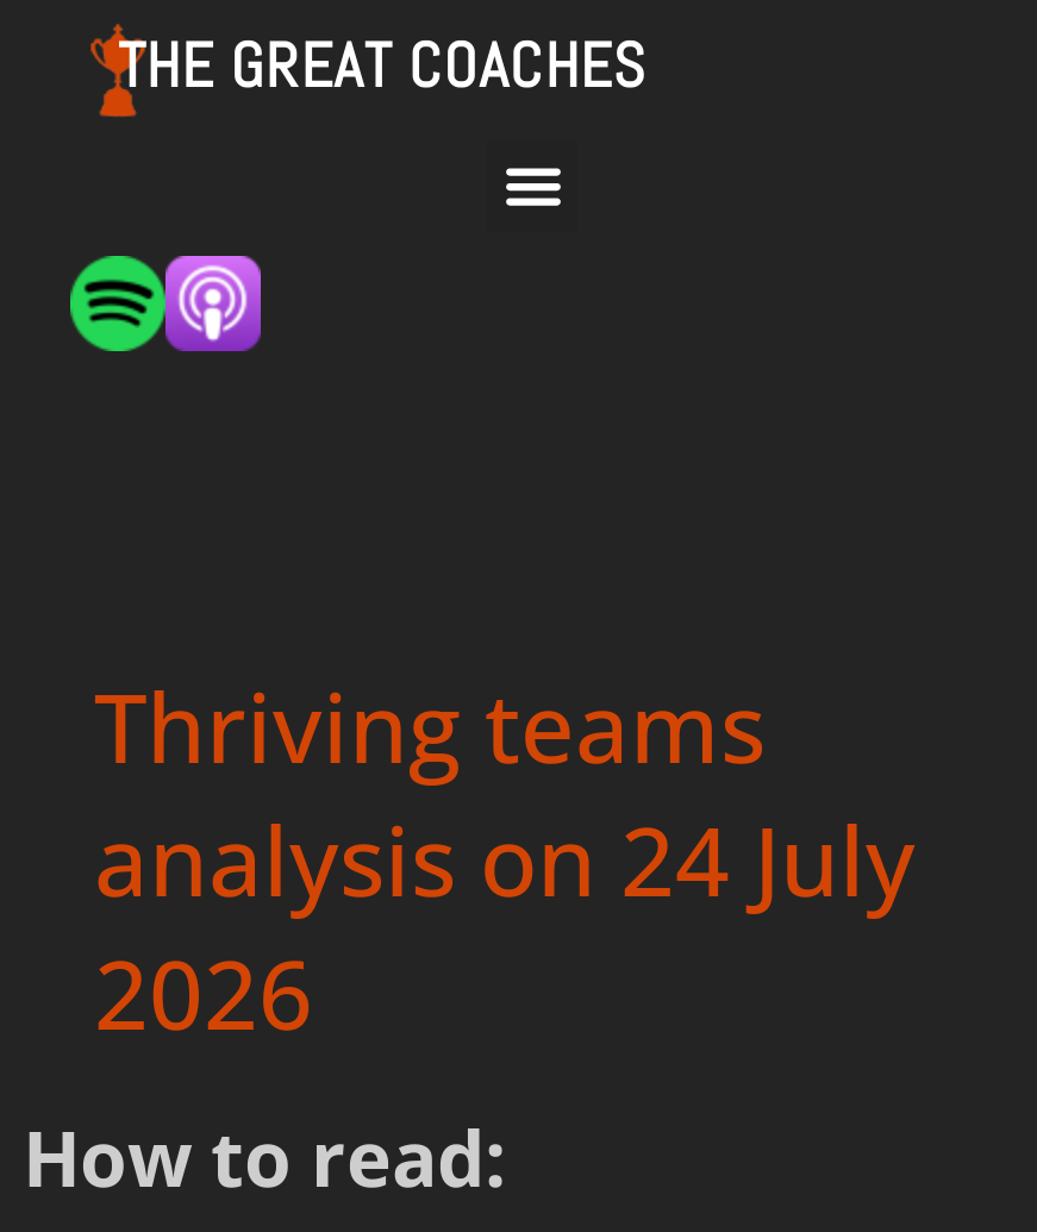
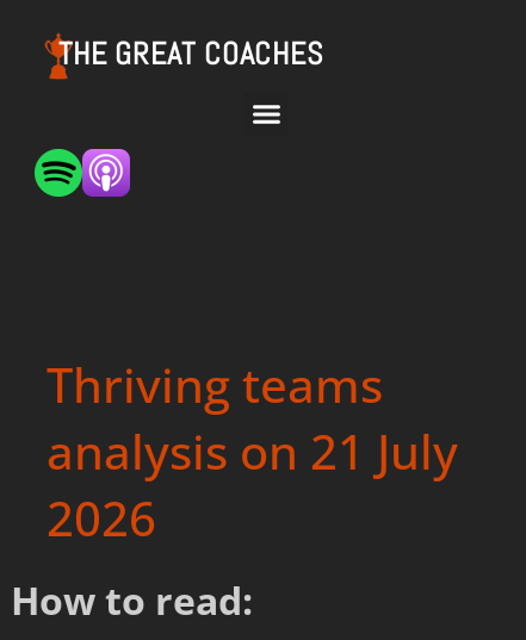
- analysis on 24 July
+ analysis on 21 July
